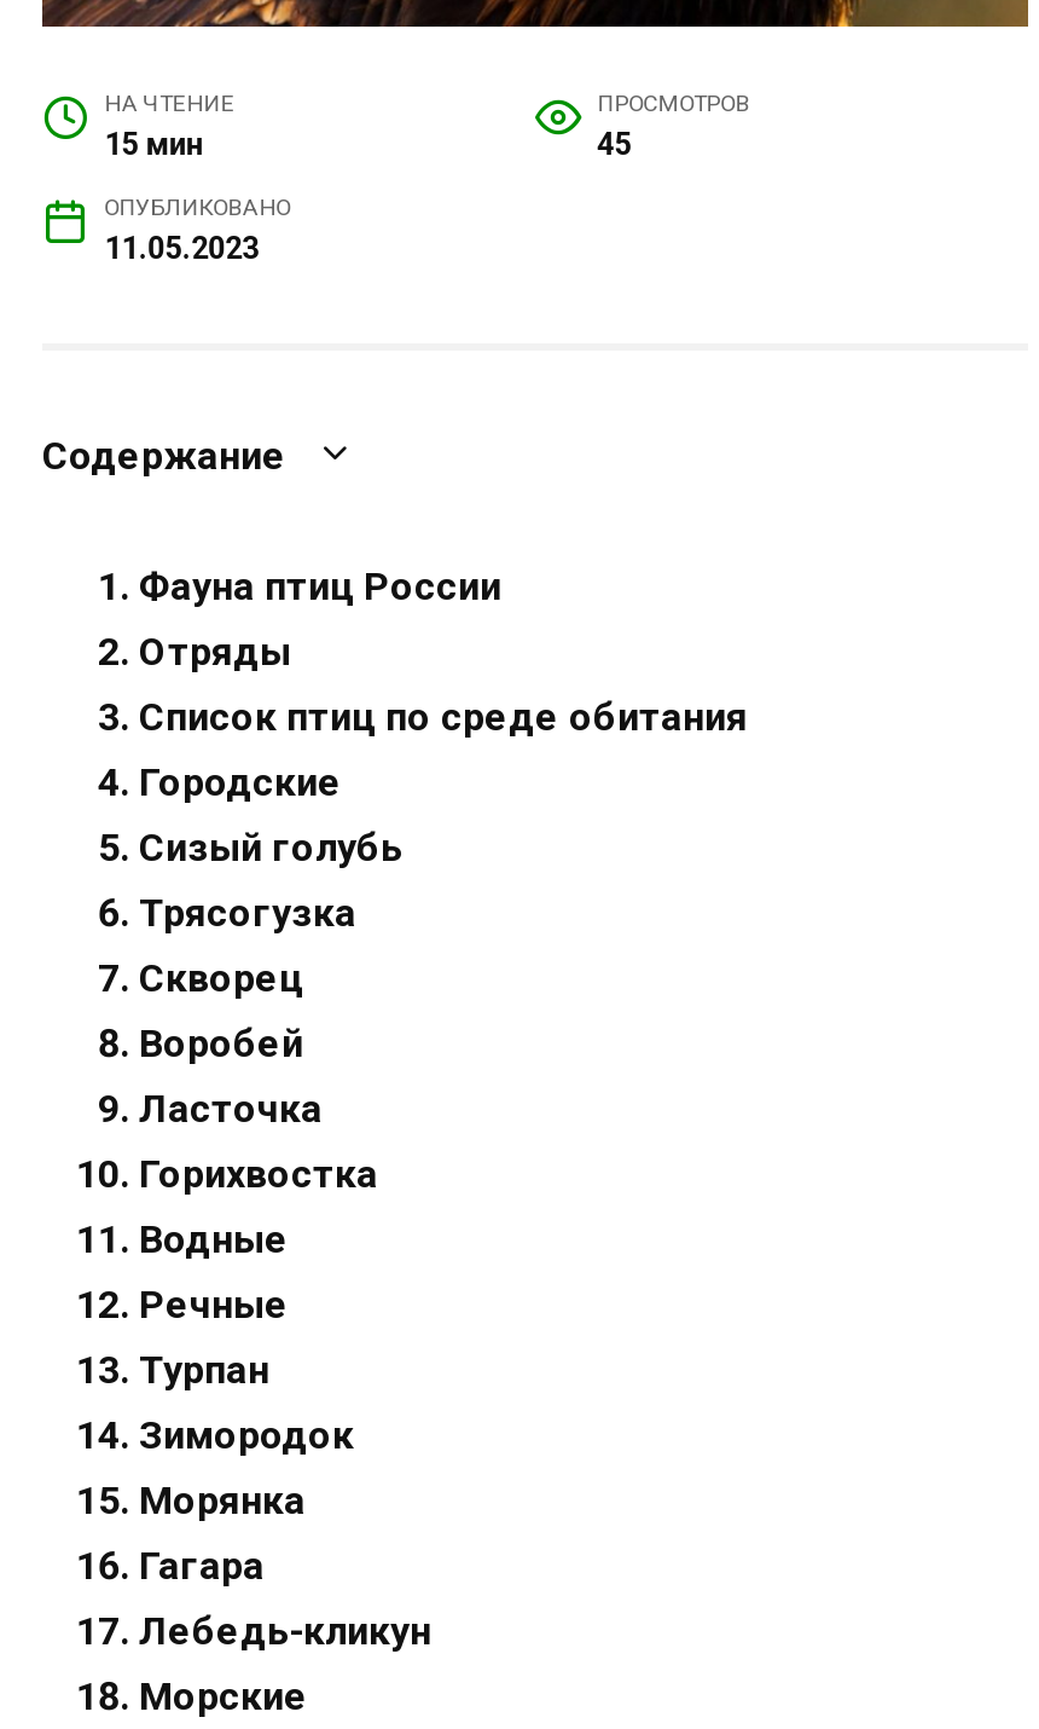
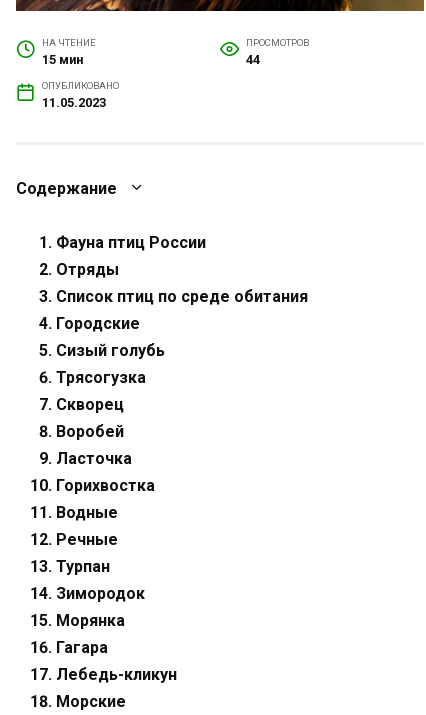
- 45
+ 44
